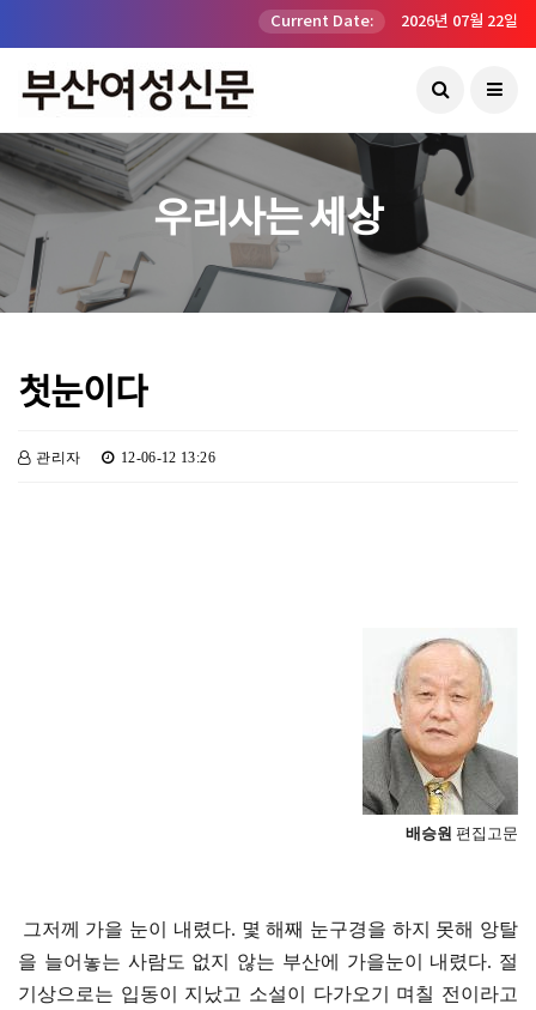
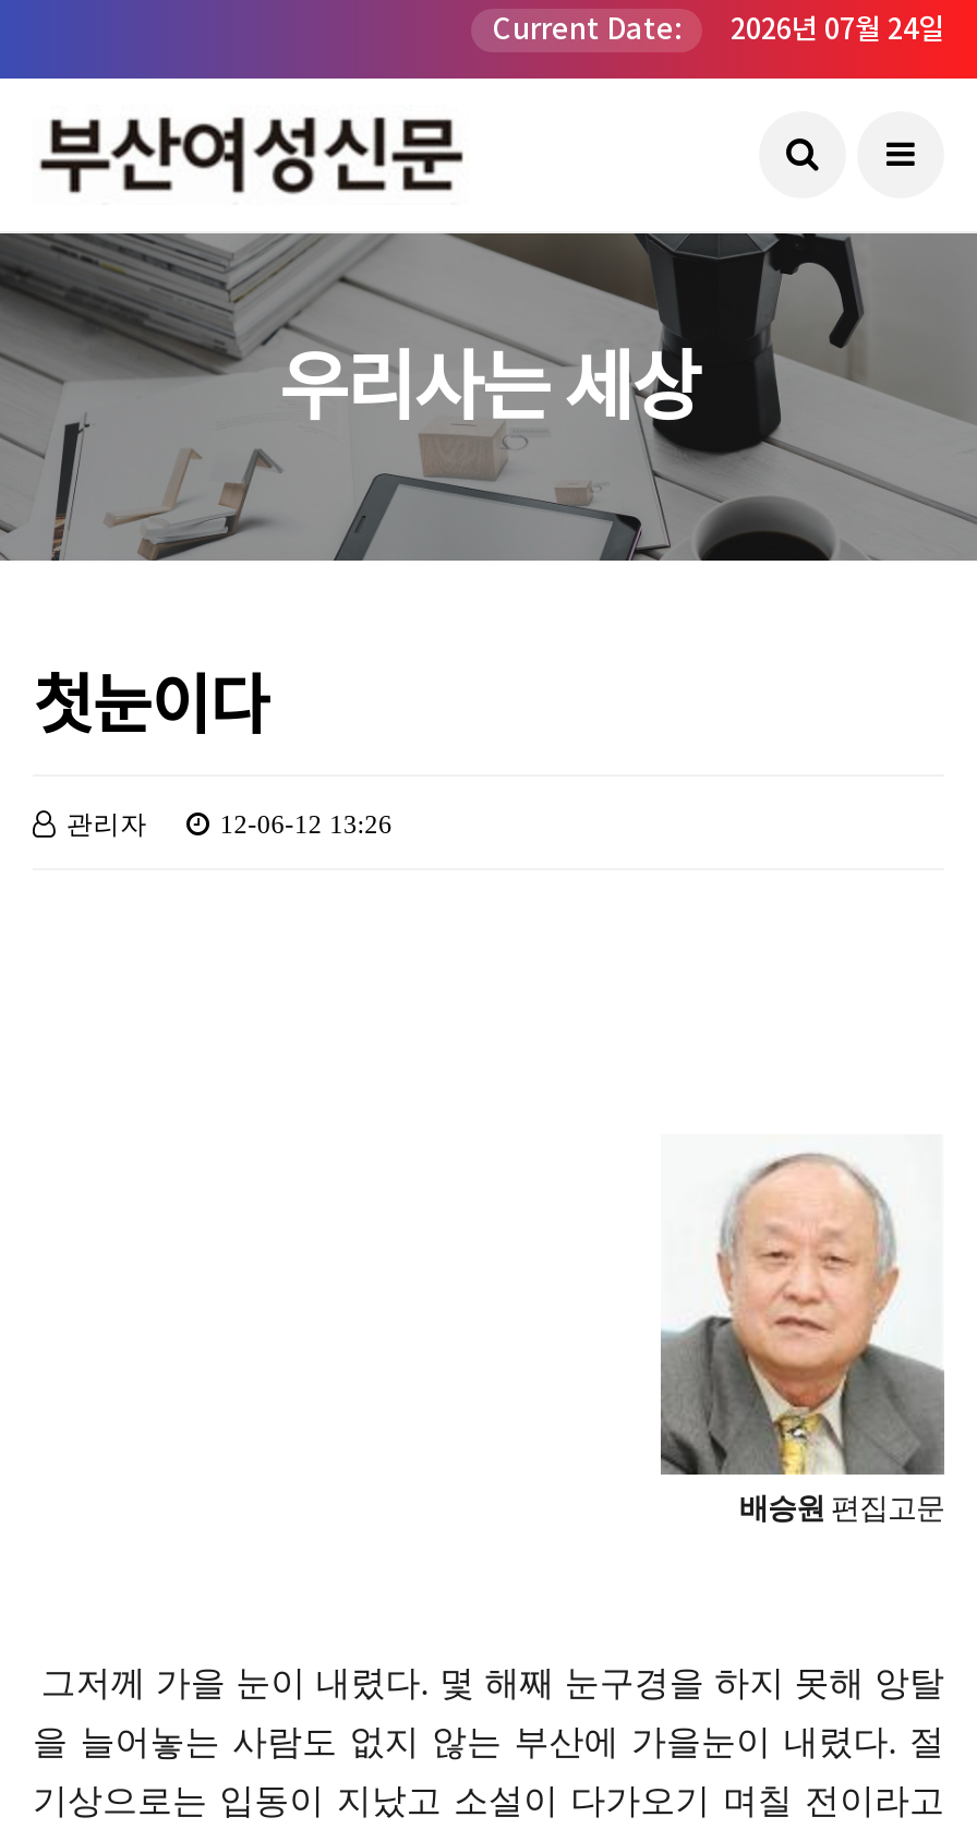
- Current Date: 2026년 07월 22일
+ Current Date: 2026년 07월 24일
